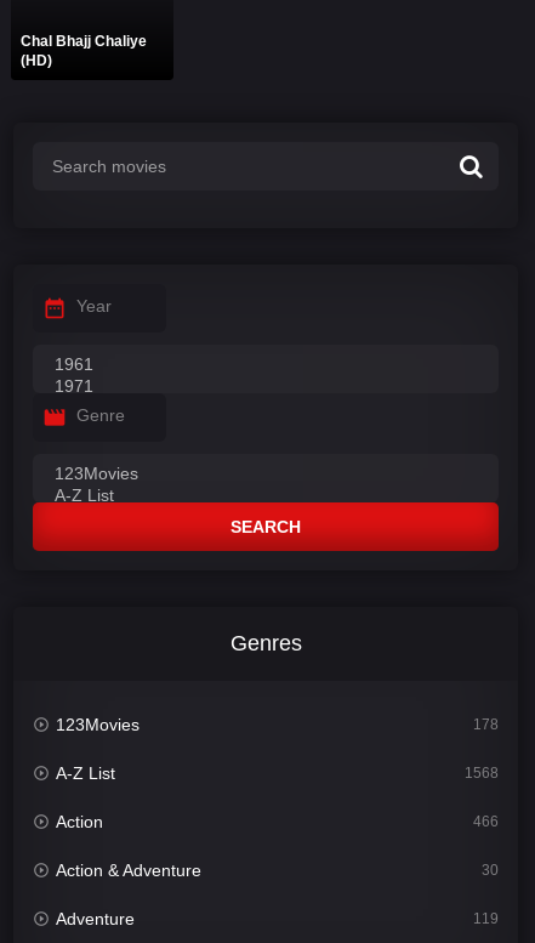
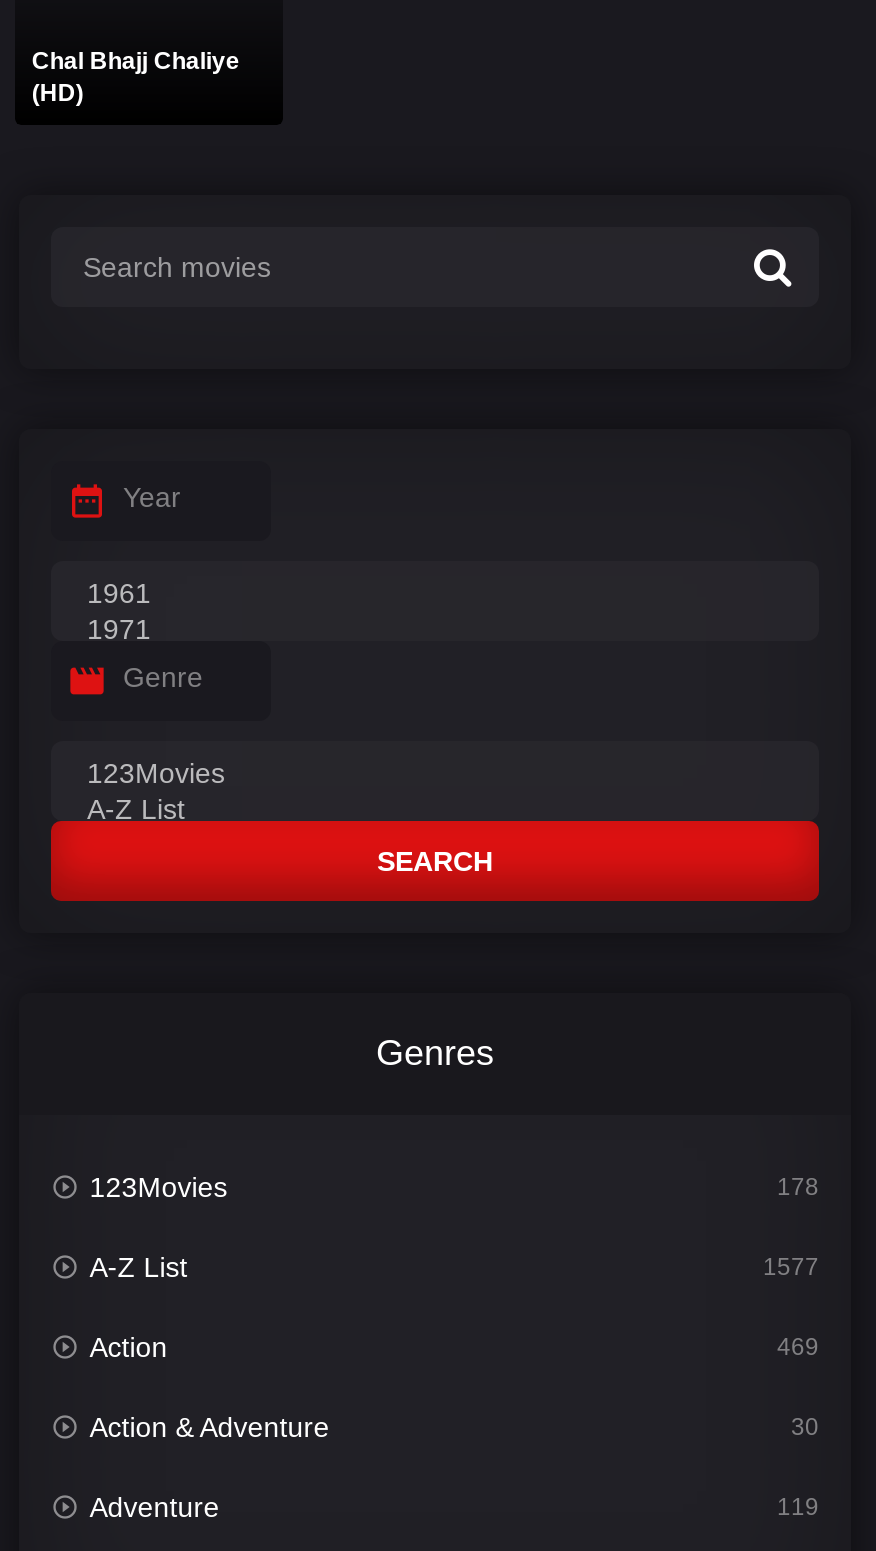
- 1568
+ 1577

- 466
+ 469
